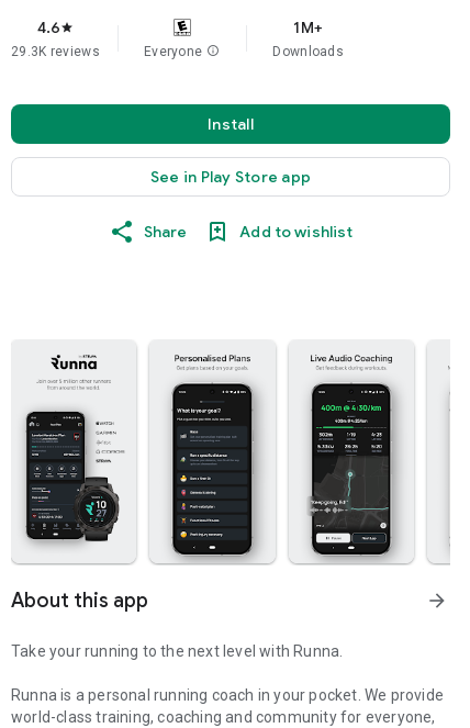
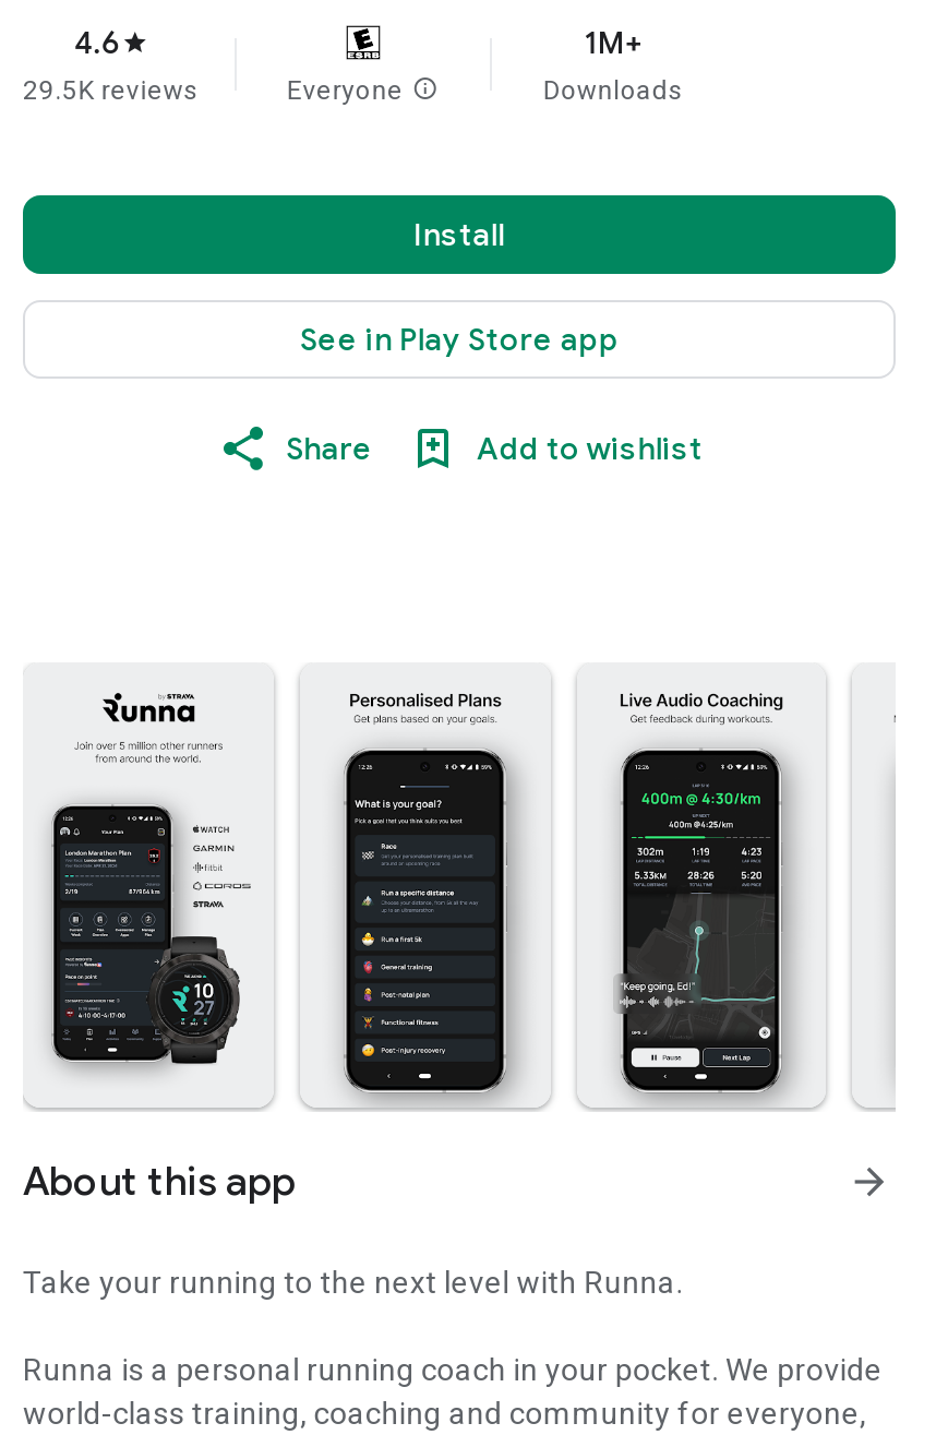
- 29.3K reviews
+ 29.5K reviews
